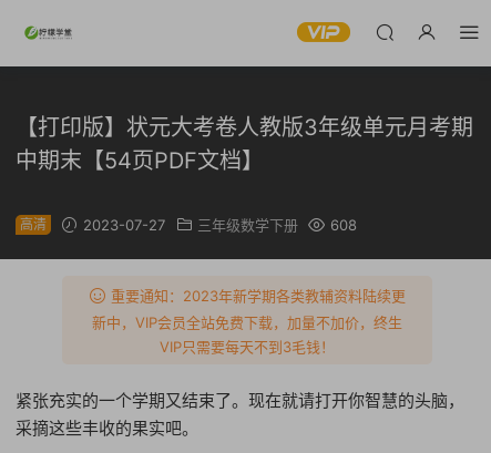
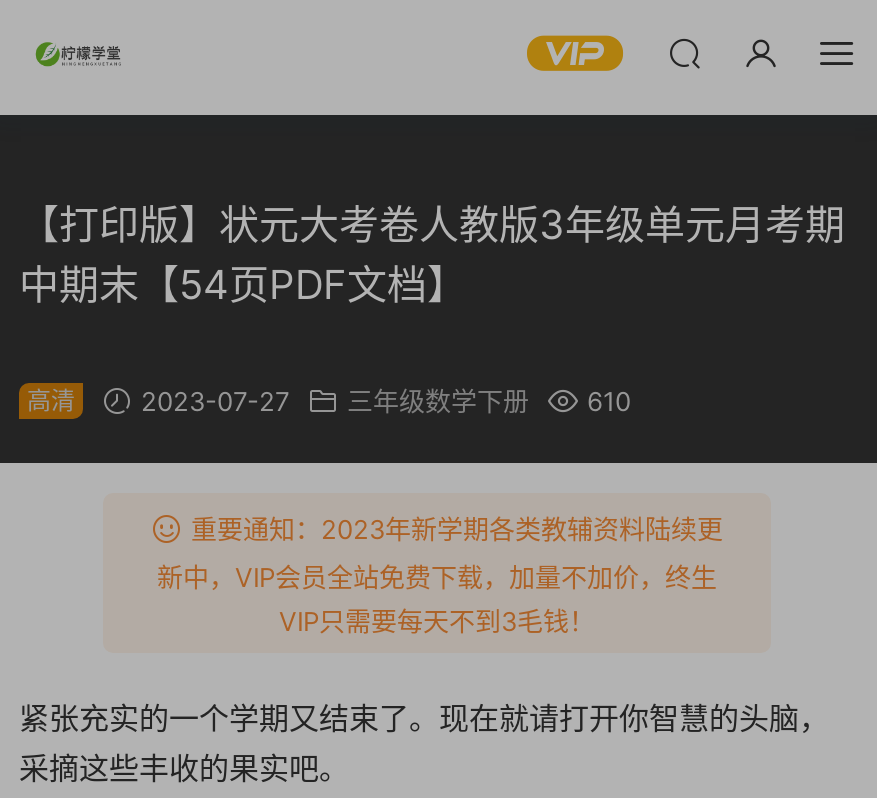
- 高清 2023-07-27 三年级数学下册 608
+ 高清 2023-07-27 三年级数学下册 610
